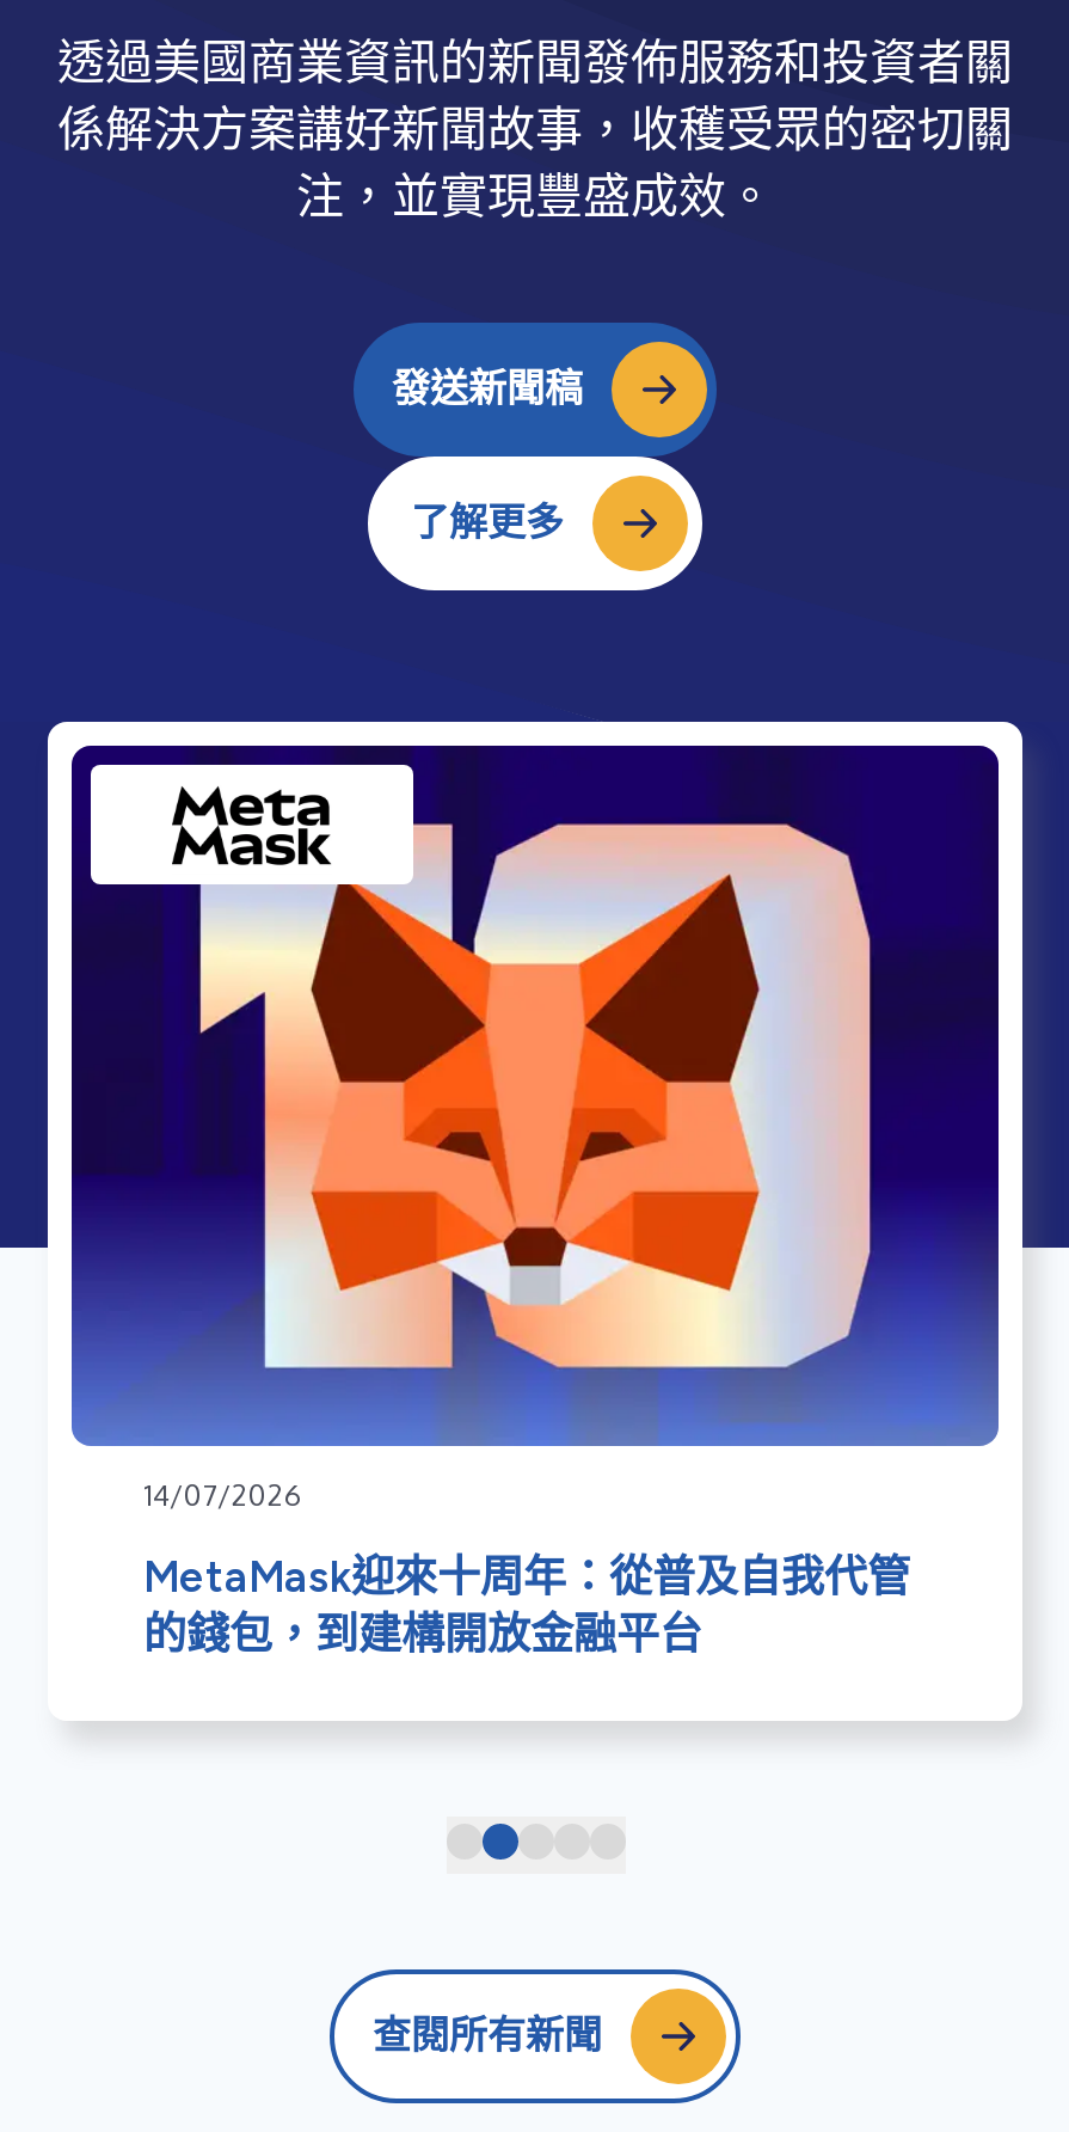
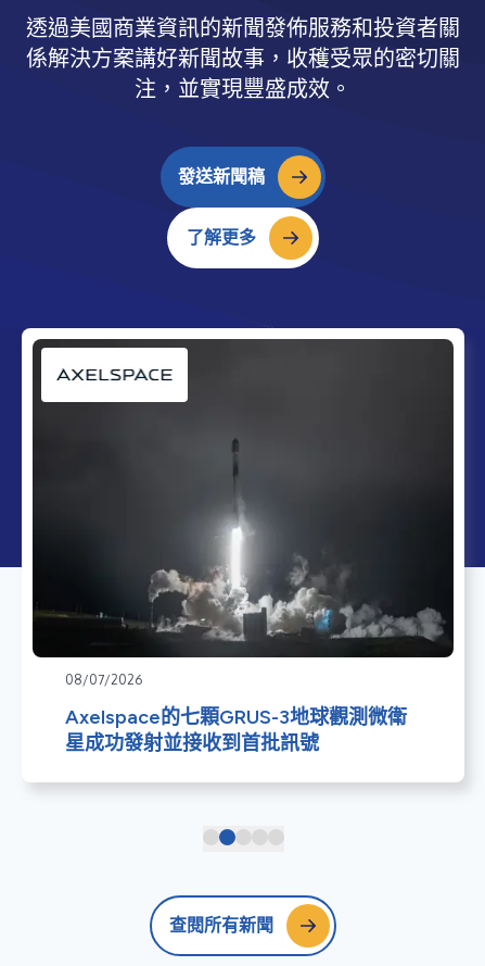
- [image]
- 14/07/2026
+ [image]
+ 08/07/2026

- MetaMask迎來十周年：從普及自我代管
- 的錢包，到建構開放金融平台
+ Axelspace的七顆GRUS-3地球觀測微衛
+ 星成功發射並接收到首批訊號
